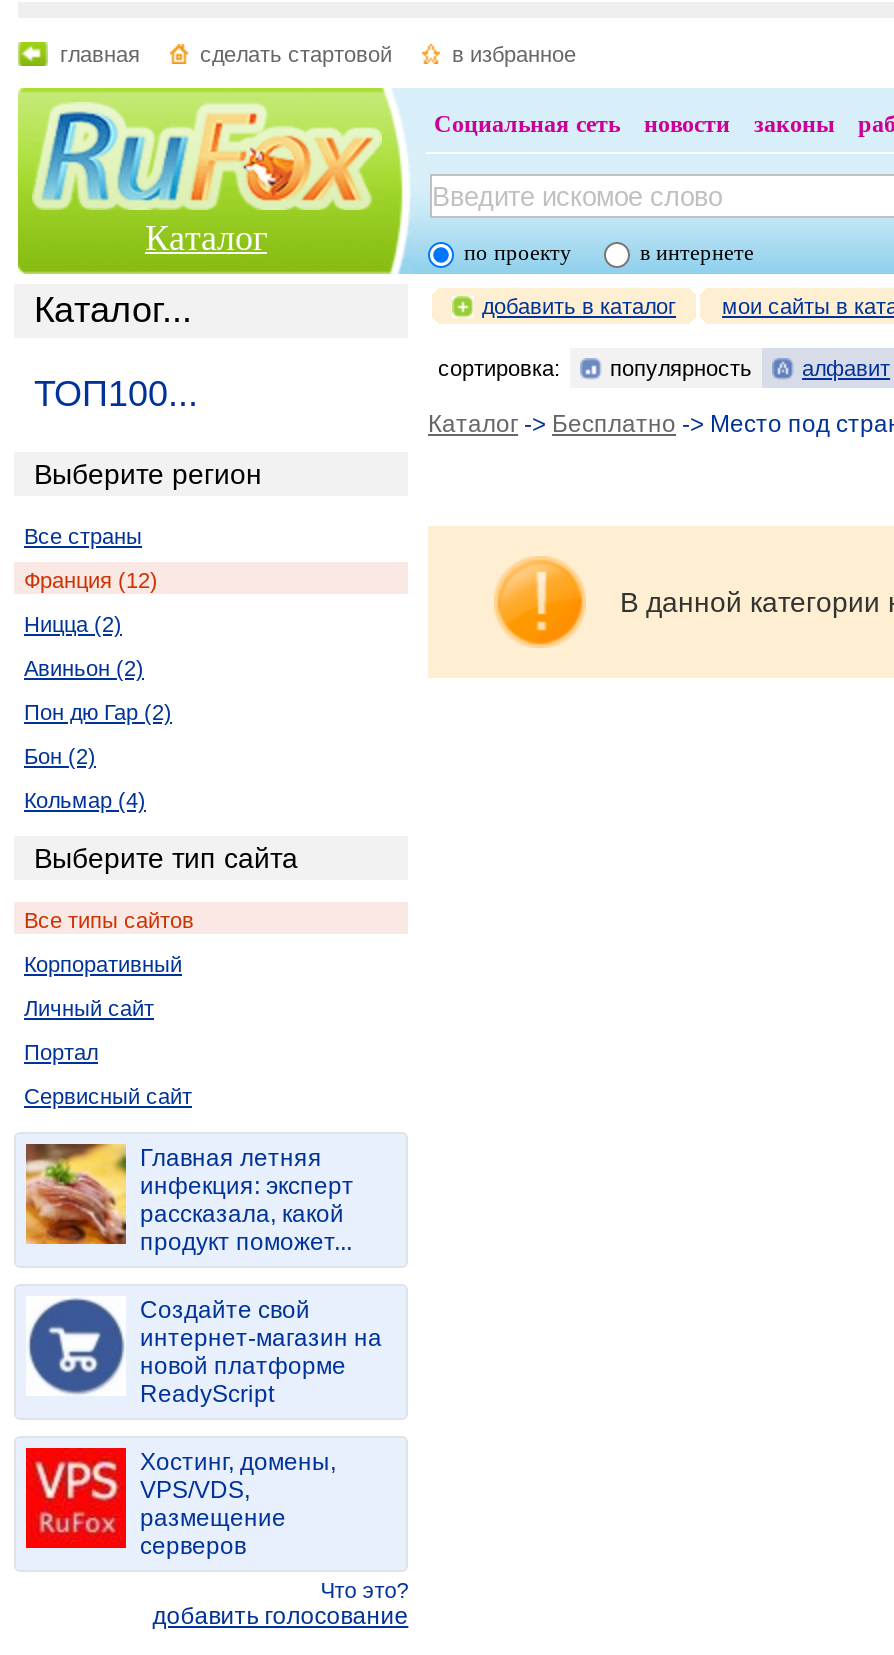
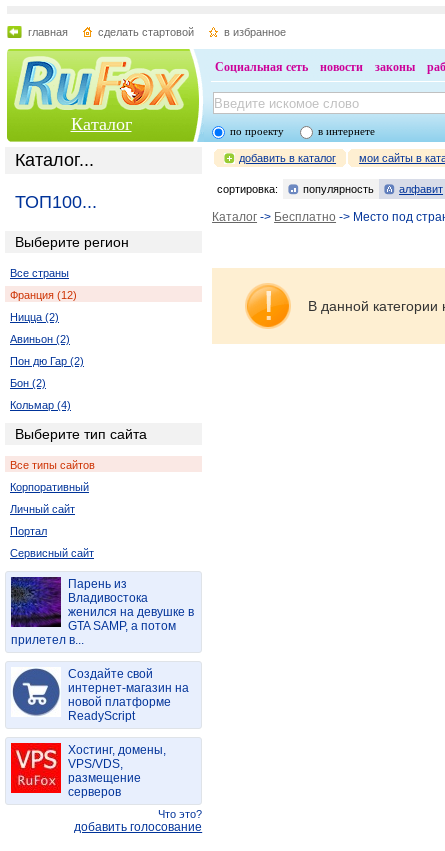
- [image]
- Главная летняя
- инфекция: эксперт
- рассказала, какой
- продукт поможет...
+ [image]
+ Парень из
+ Владивостока
+ женился на девушке в
+ GTA SAMP, а потом
+ прилетел в...
